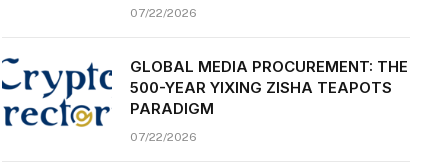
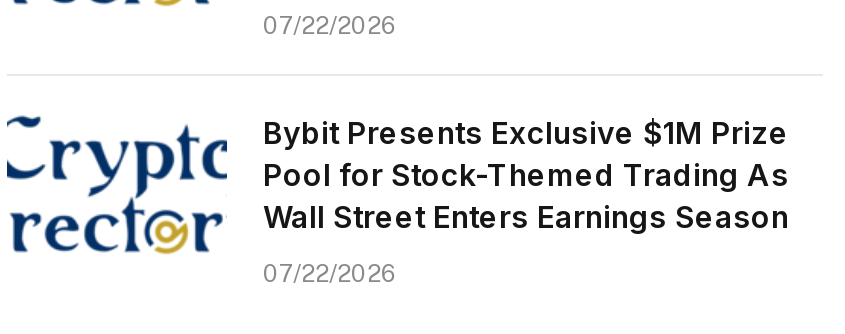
- GLOBAL MEDIA PROCUREMENT: THE
- 500-YEAR YIXING ZISHA TEAPOTS
- PARADIGM
+ Bybit Presents Exclusive $1M Prize
+ Pool for Stock-Themed Trading As
+ Wall Street Enters Earnings Season
